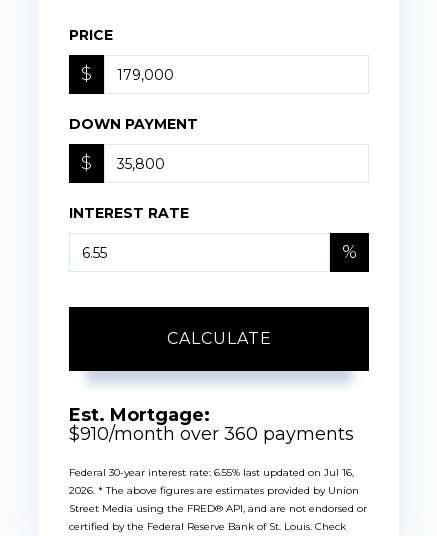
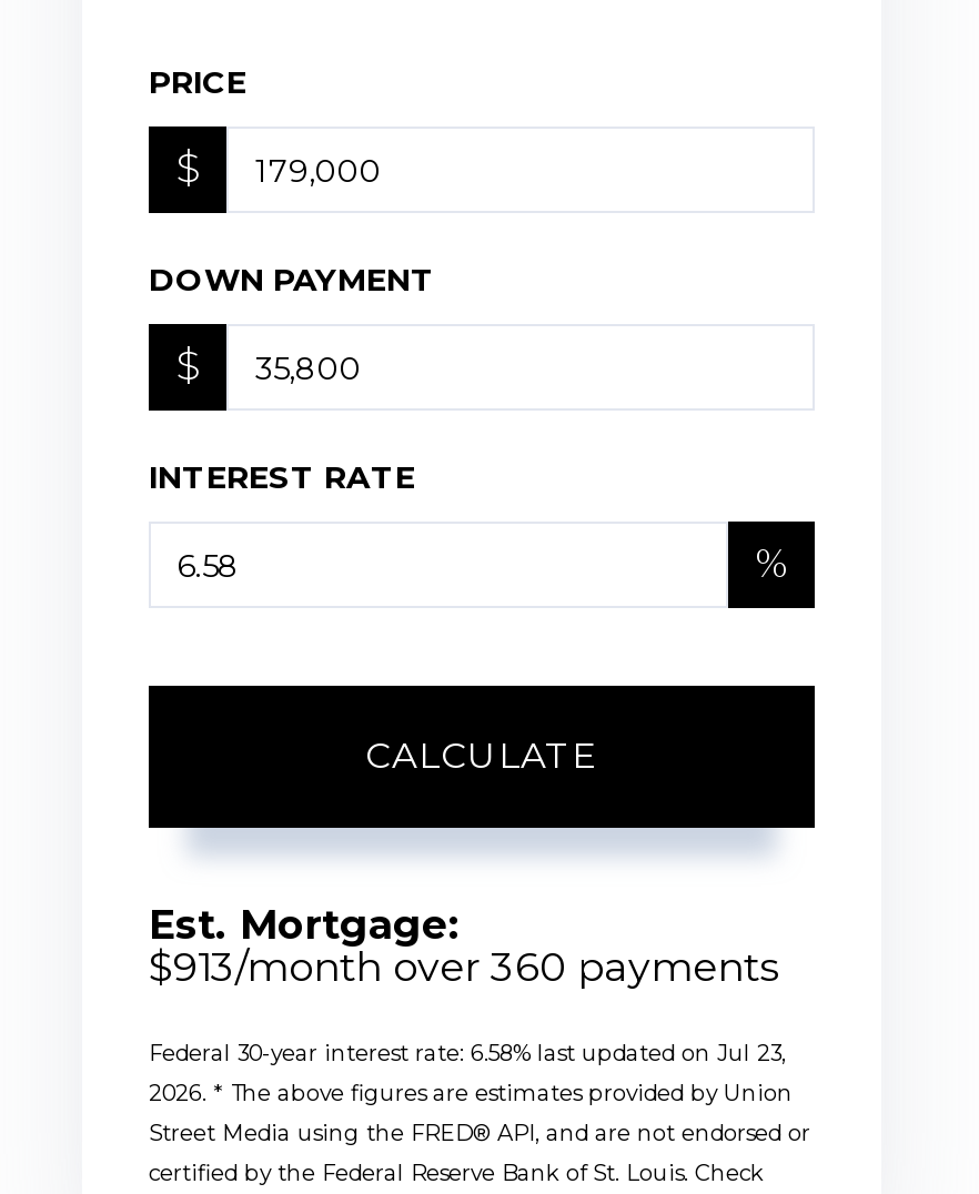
- $910/month over 360 payments
+ $913/month over 360 payments

- Federal 30-year interest rate: 6.55% last updated on Jul 16,
+ Federal 30-year interest rate: 6.58% last updated on Jul 23,
